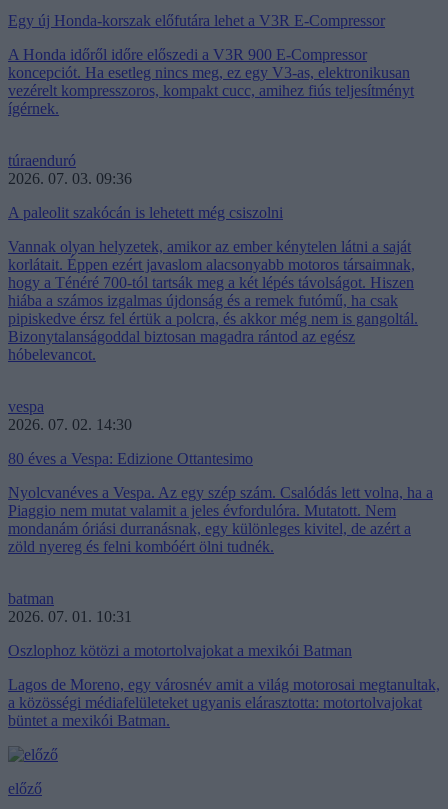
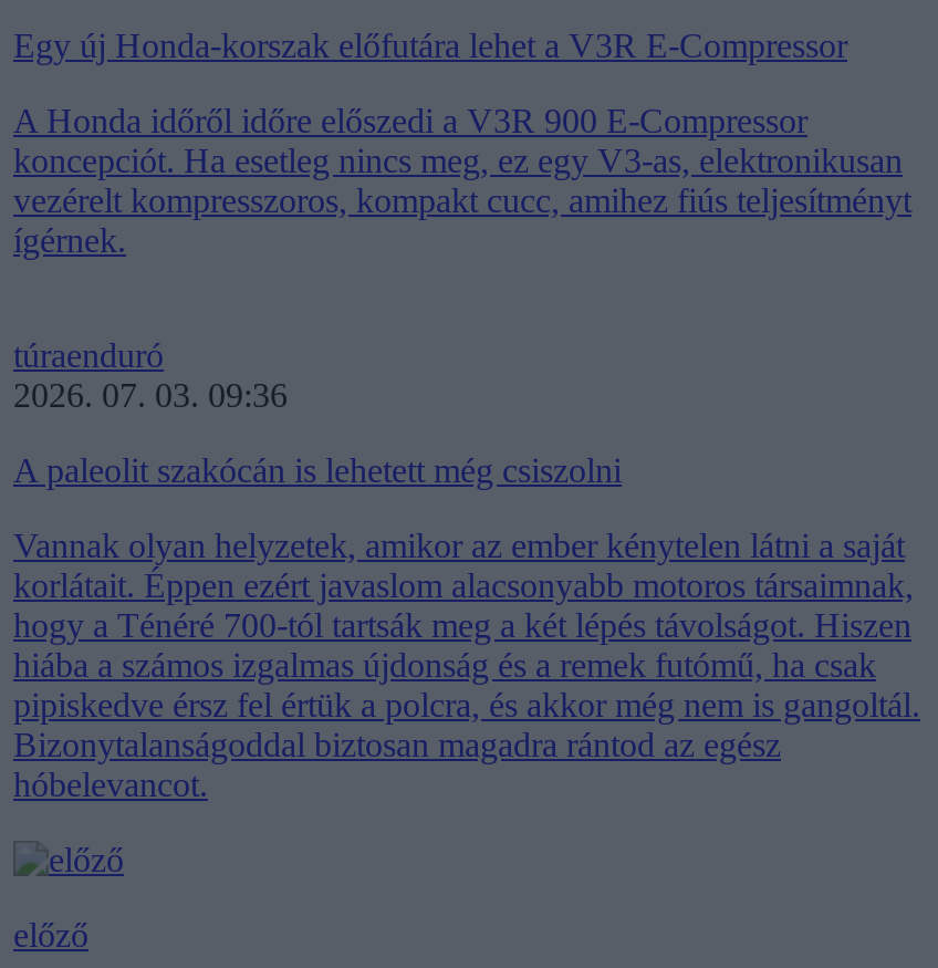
- vespa
- 2026. 07. 02. 14:30
- 80 éves a Vespa: Edizione Ottantesimo
- Nyolcvanéves a Vespa. Az egy szép szám. Csalódás lett volna, ha a
- Piaggio nem mutat valamit a jeles évfordulóra. Mutatott. Nem
- mondanám óriási durranásnak, egy különleges kivitel, de azért a
- zöld nyereg és felni kombóért ölni tudnék.
- batman
- 2026. 07. 01. 10:31
- Oszlophoz kötözi a motortolvajokat a mexikói Batman
- Lagos de Moreno, egy városnév amit a világ motorosai megtanultak,
- a közösségi médiafelületeket ugyanis elárasztotta: motortolvajokat
- büntet a mexikói Batman.
